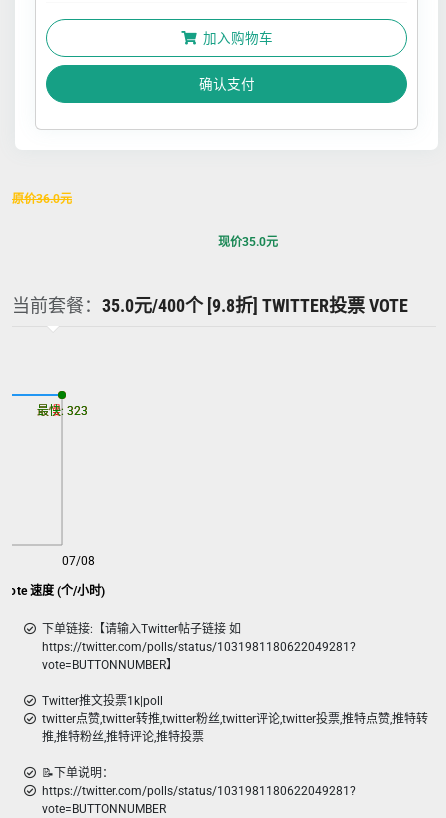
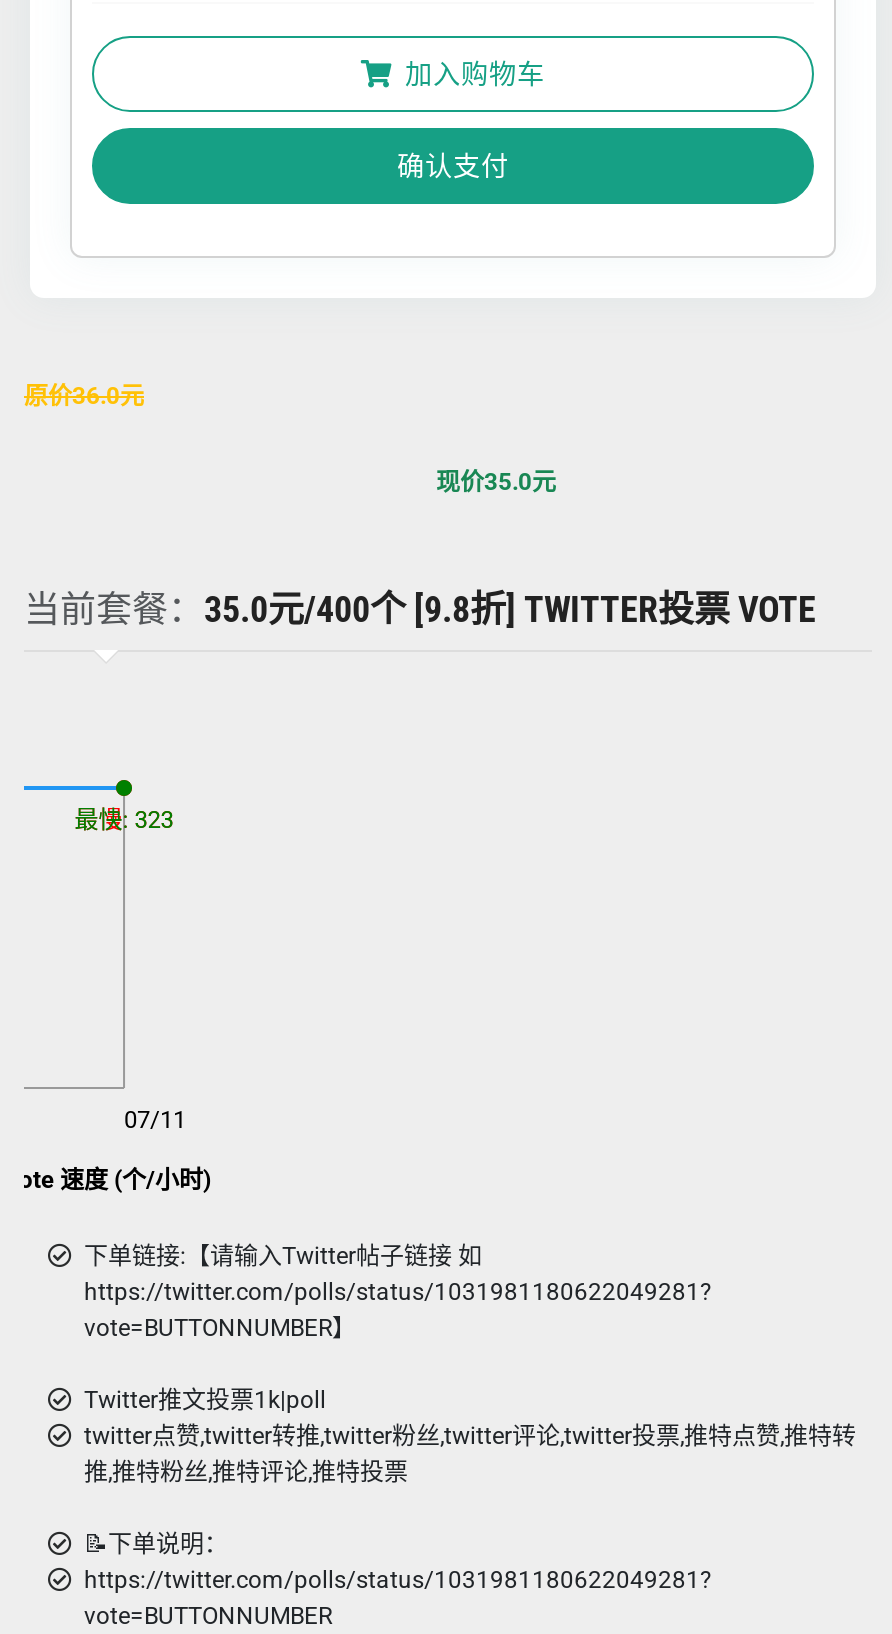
- 07/08
+ 07/11
